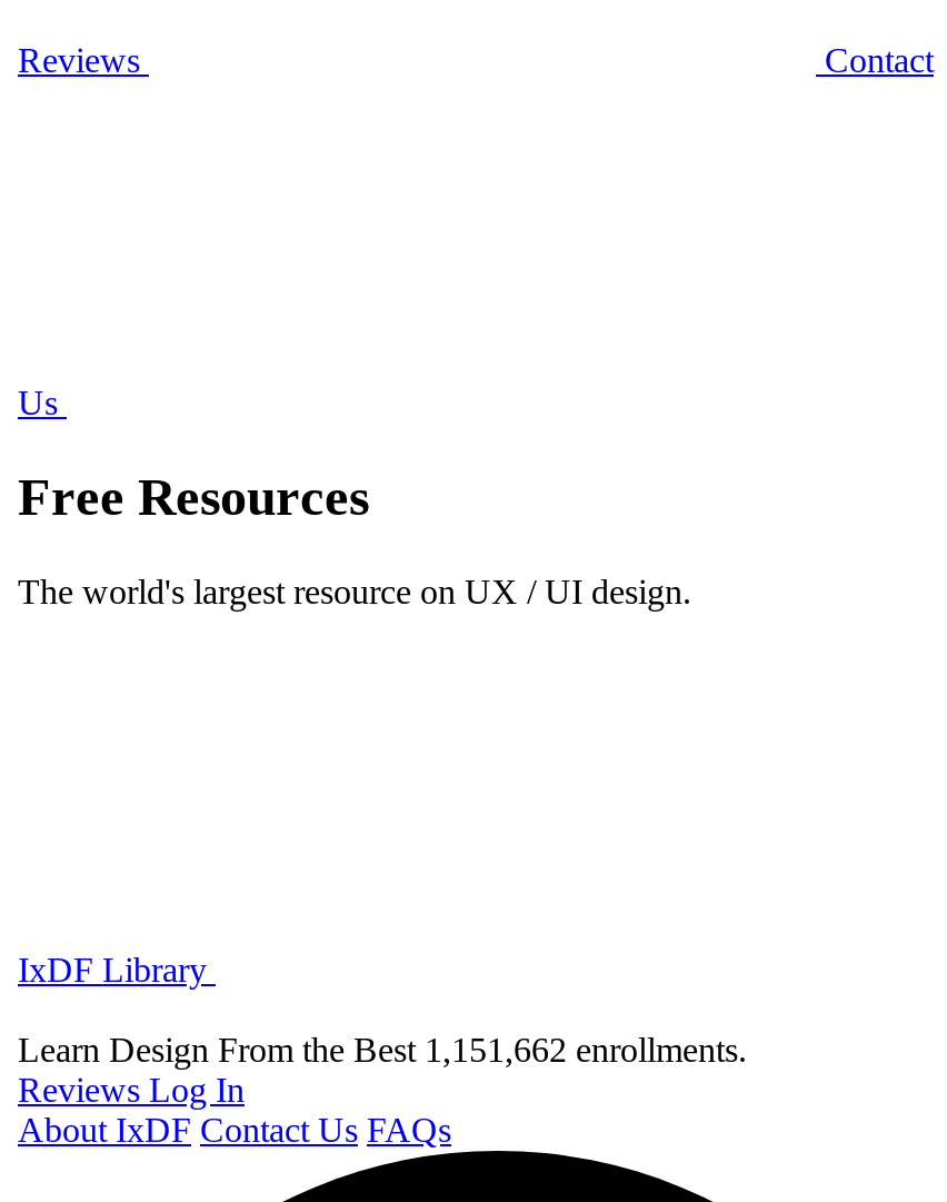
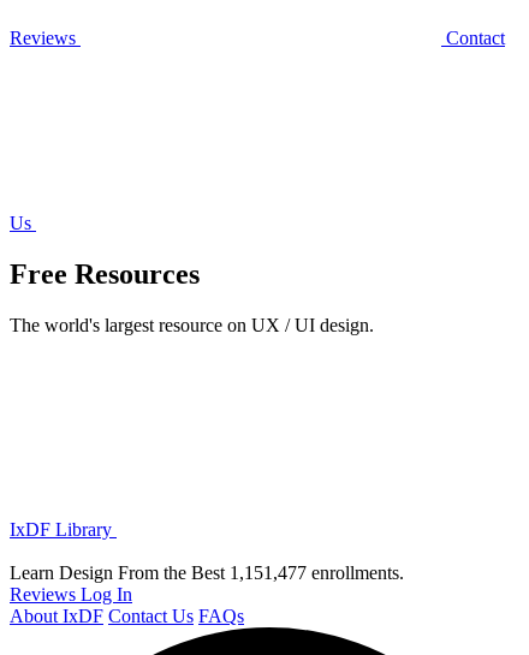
- Learn Design From the Best 1,151,662 enrollments.
+ Learn Design From the Best 1,151,477 enrollments.
